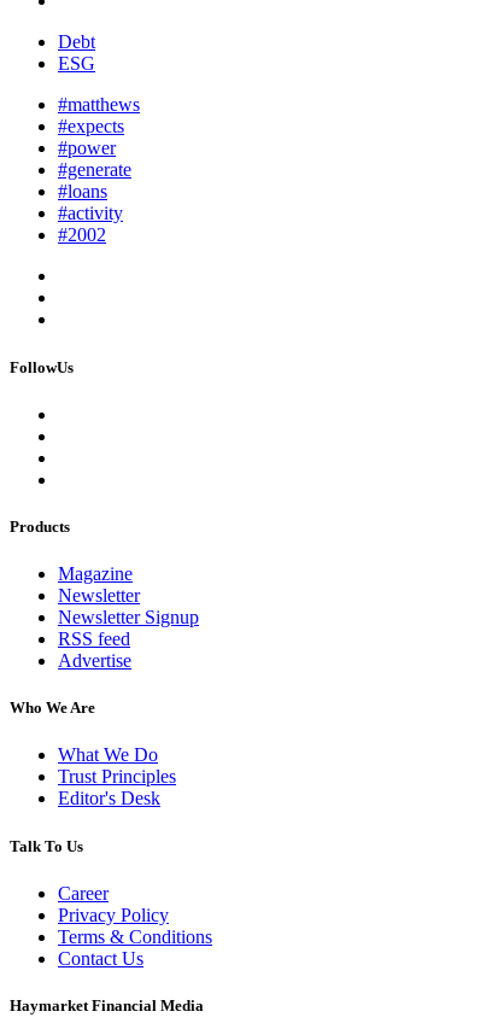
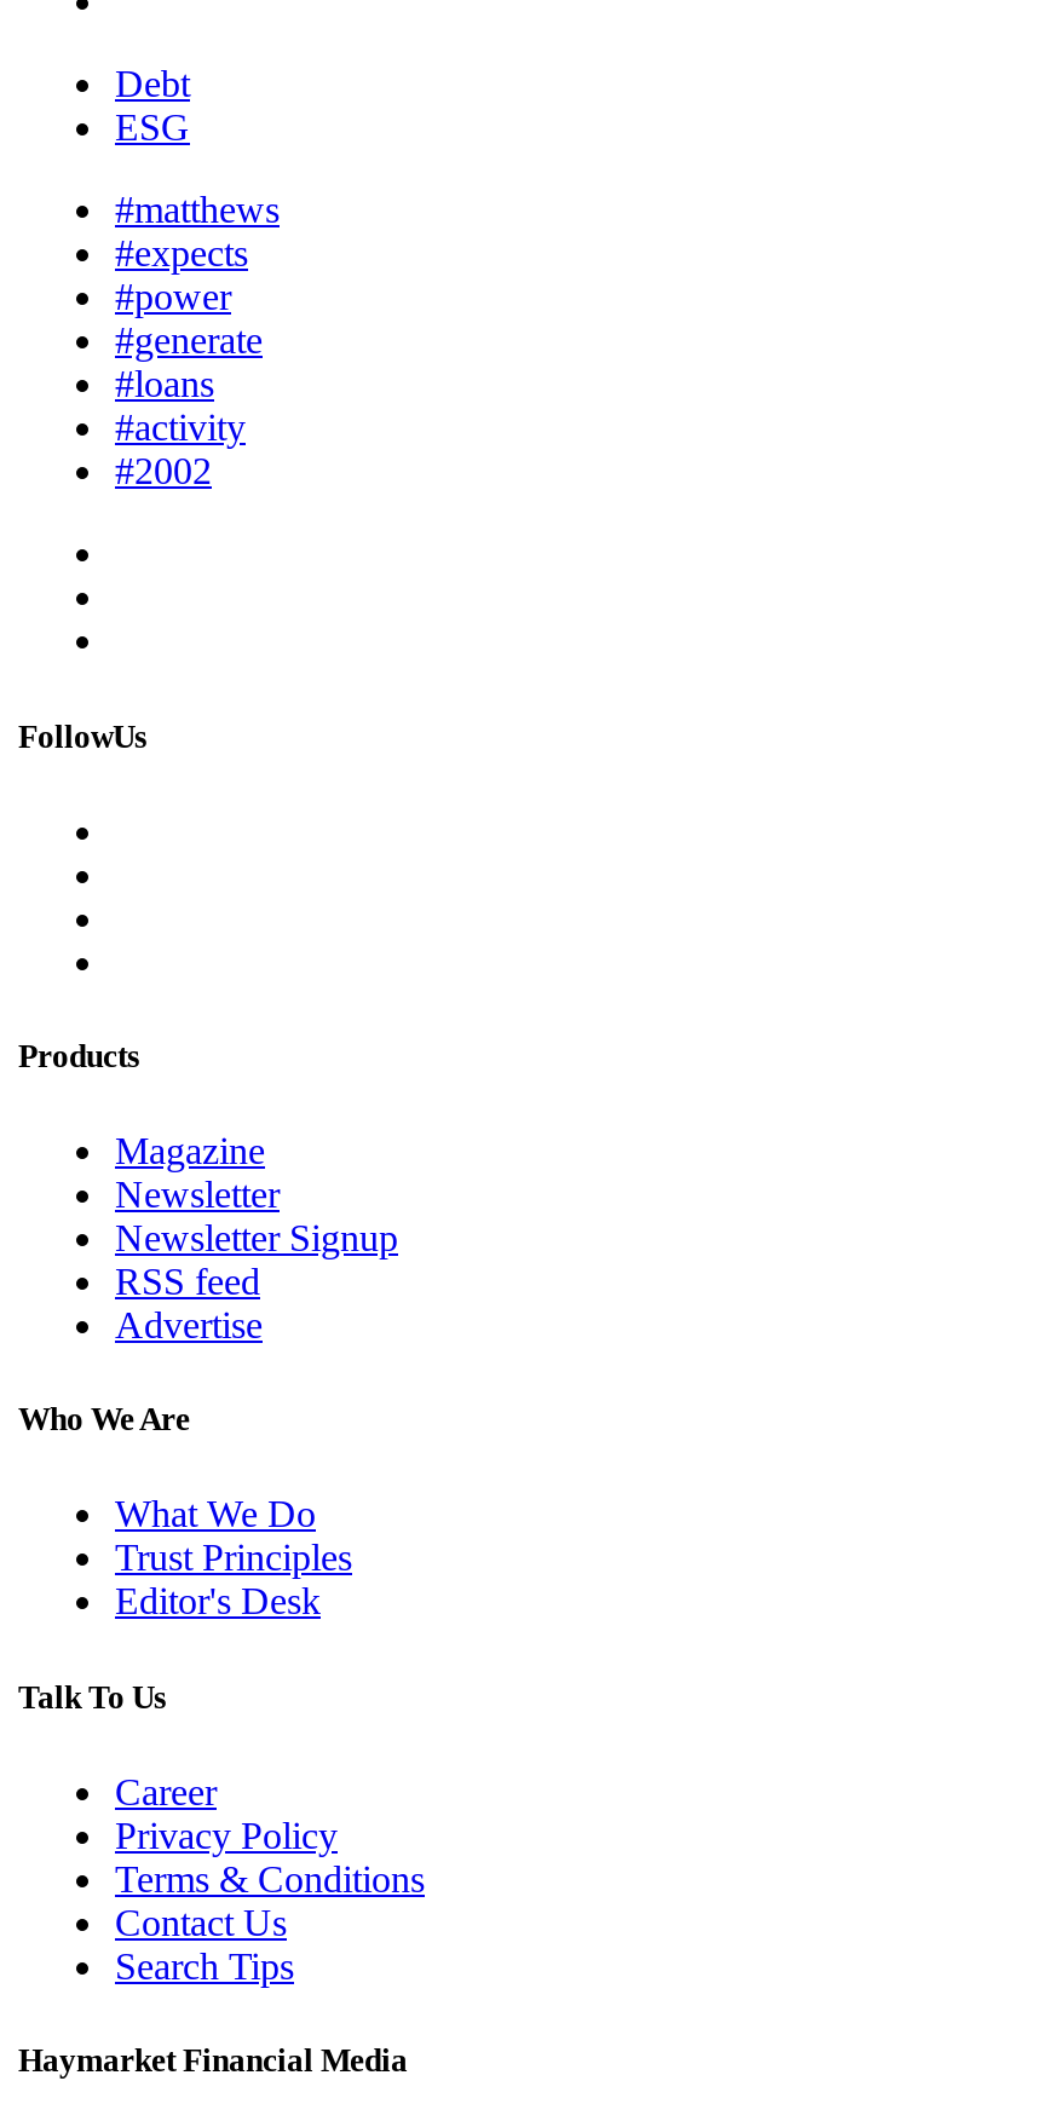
+ Search Tips
